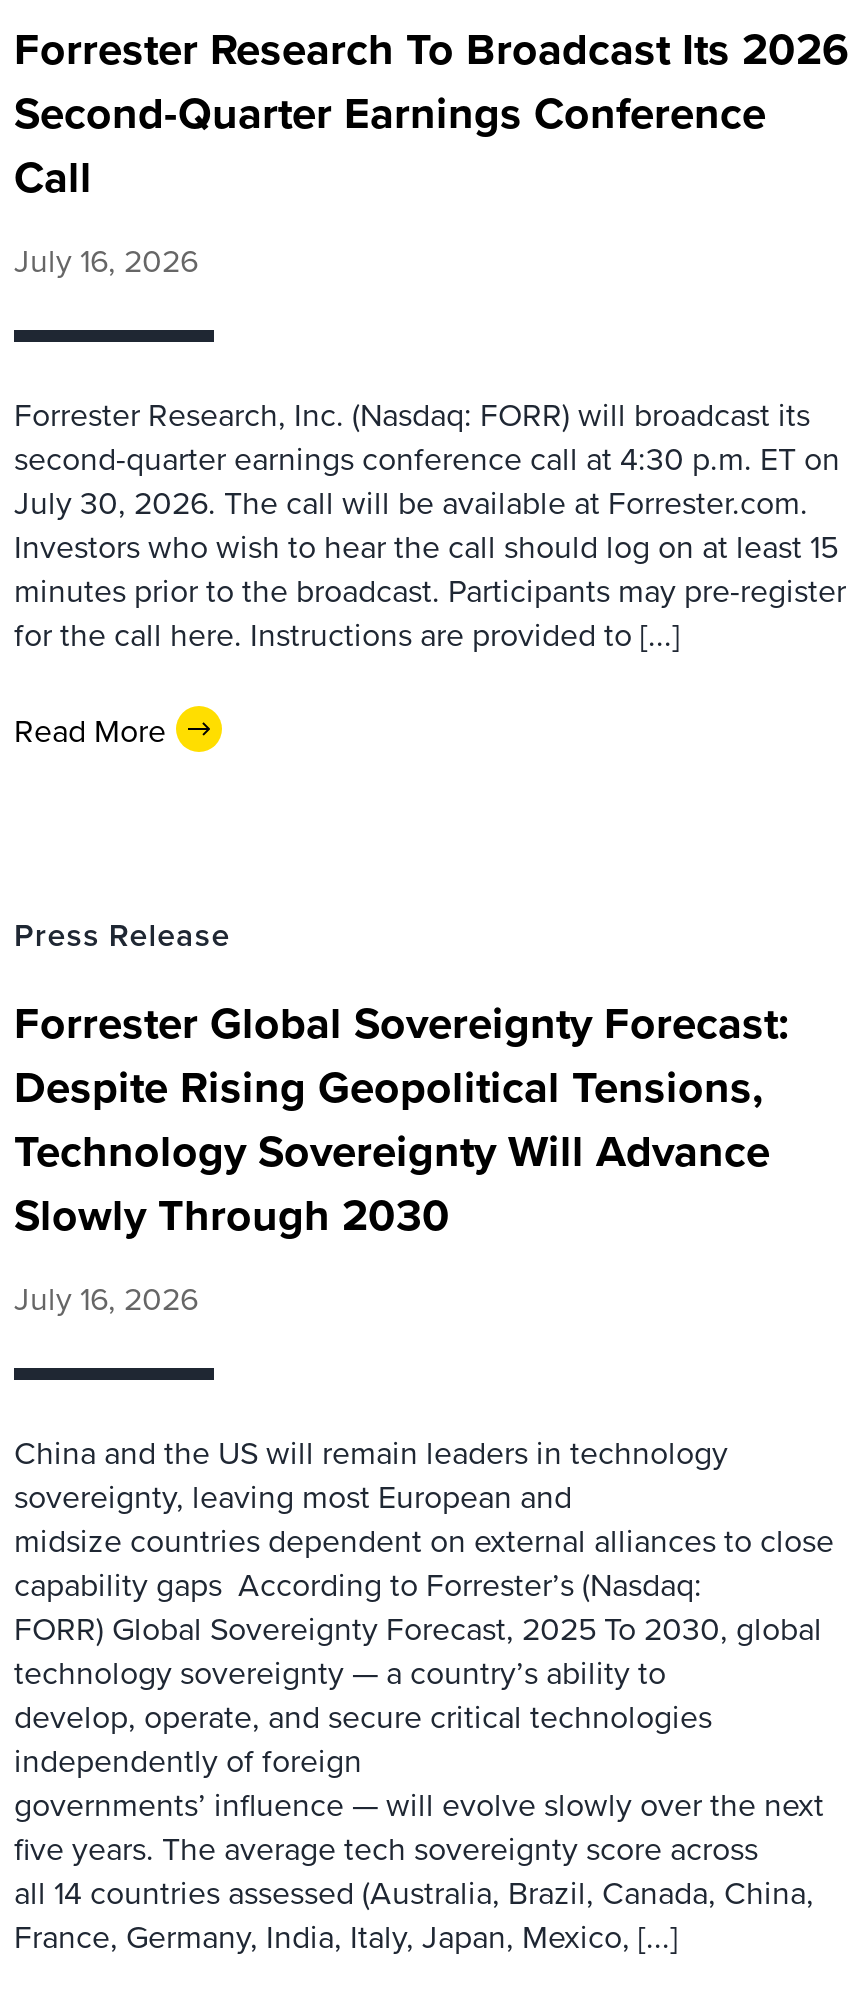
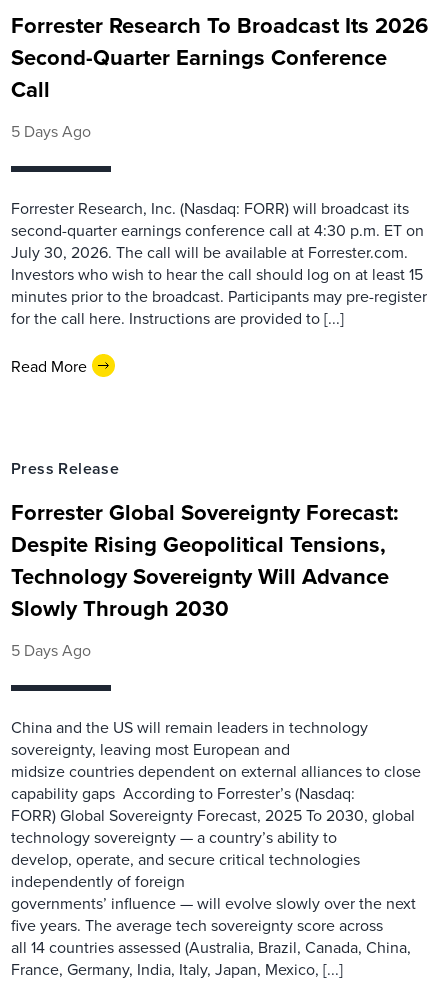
- July 16, 2026
+ 5 Days Ago

- July 16, 2026
+ 5 Days Ago
